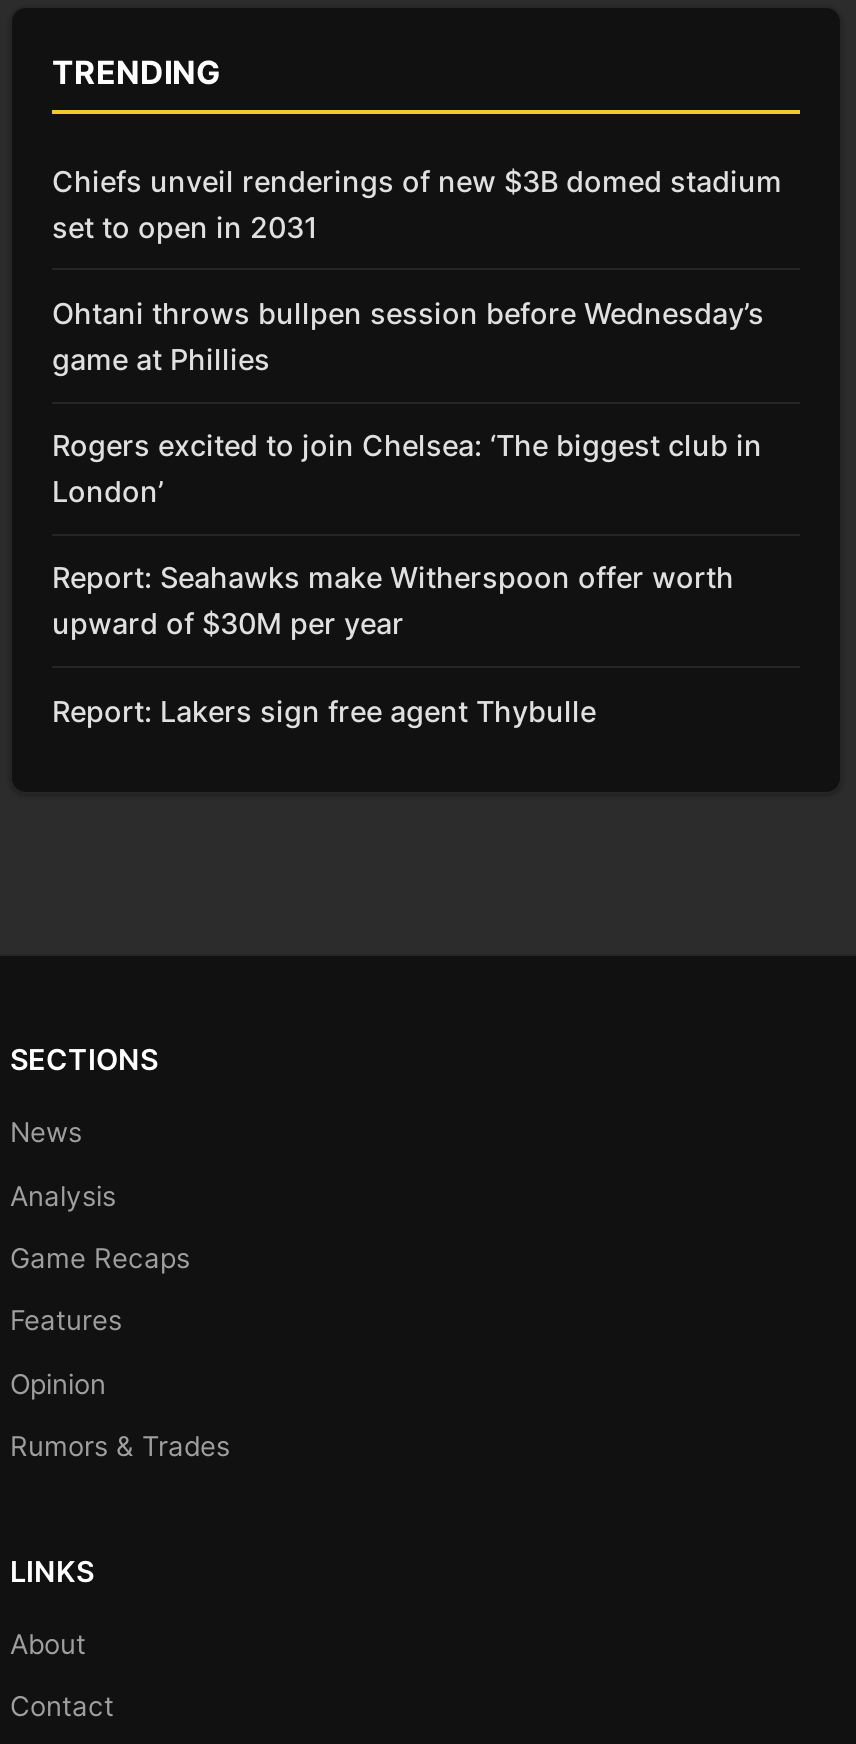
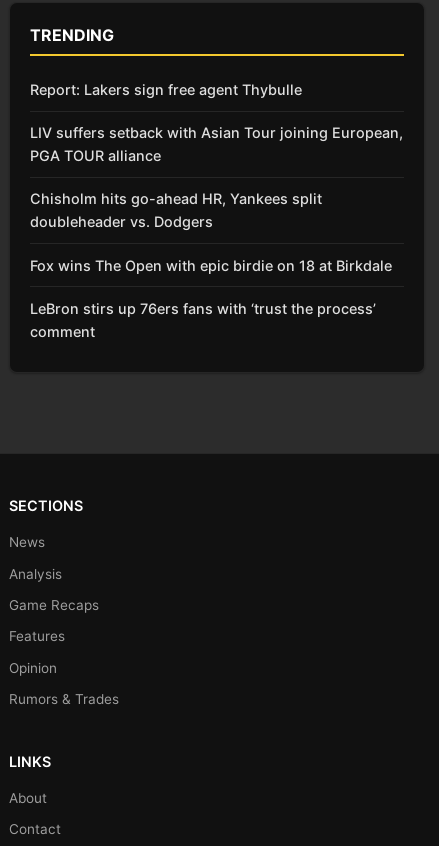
- Chiefs unveil renderings of new $3B domed stadium
- set to open in 2031
- Ohtani throws bullpen session before Wednesday’s
- game at Phillies
- Rogers excited to join Chelsea: ‘The biggest club in
- London’
- Report: Seahawks make Witherspoon offer worth
- upward of $30M per year

moved up: Report: Lakers sign free agent Thybulle

+ LIV suffers setback with Asian Tour joining European,
+ PGA TOUR alliance
+ Chisholm hits go-ahead HR, Yankees split
+ doubleheader vs. Dodgers
+ Fox wins The Open with epic birdie on 18 at Birkdale
+ LeBron stirs up 76ers fans with ‘trust the process’
+ comment
